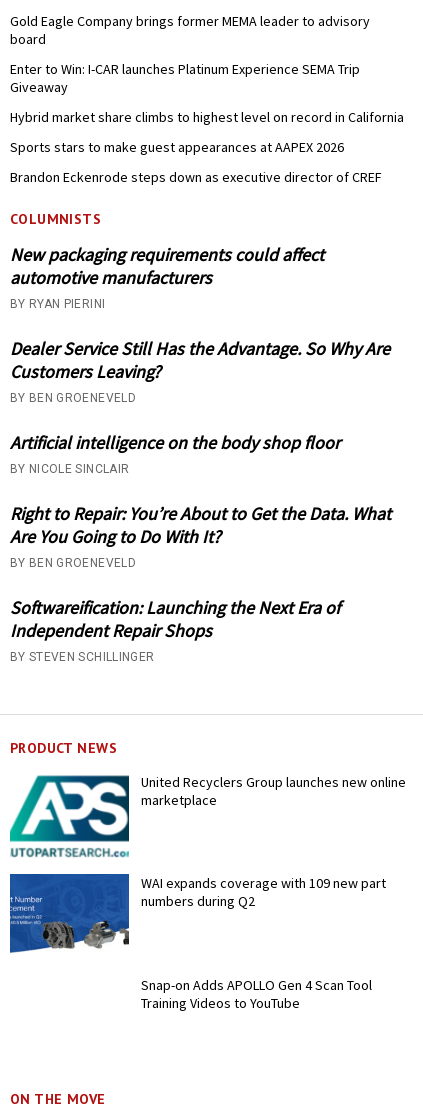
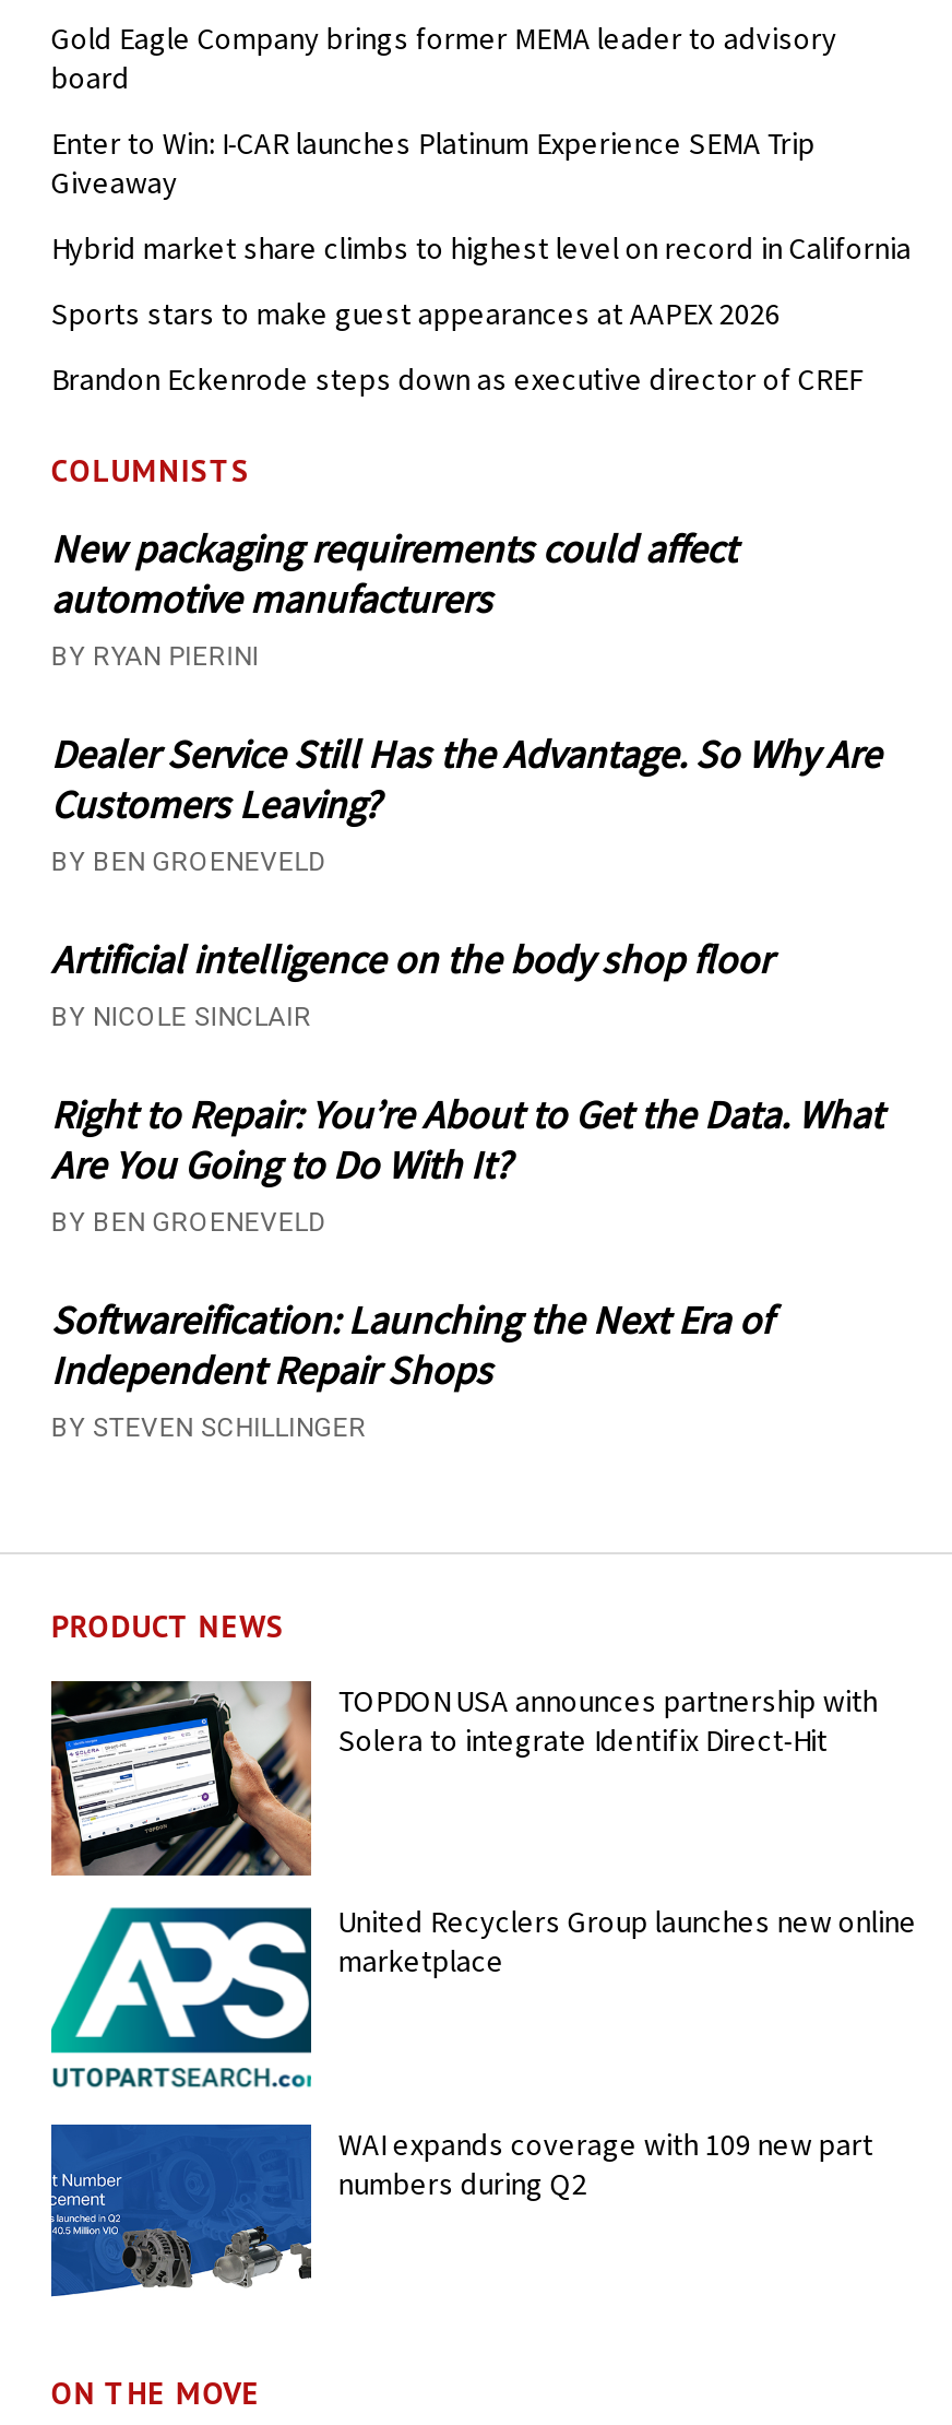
+ [image]
+ TOPDON USA announces partnership with
+ Solera to integrate Identifix Direct-Hit

moved down: [image] | United Recyclers Group launches new online | marketplace | WAI expands coverage with 109 new part | numbers during Q2

moved down: [image]

- Snap-on Adds APOLLO Gen 4 Scan Tool
- Training Videos to YouTube
